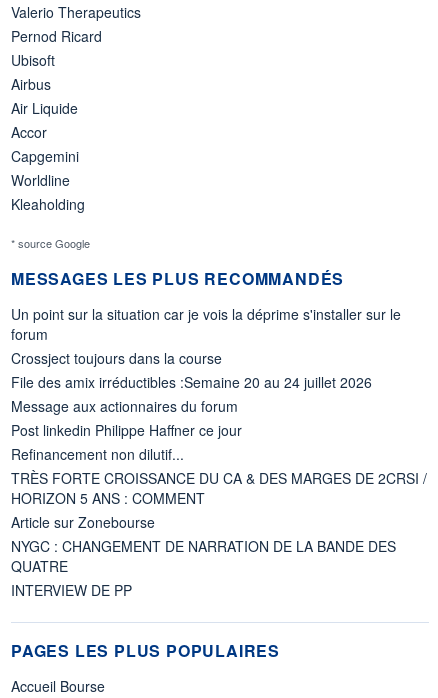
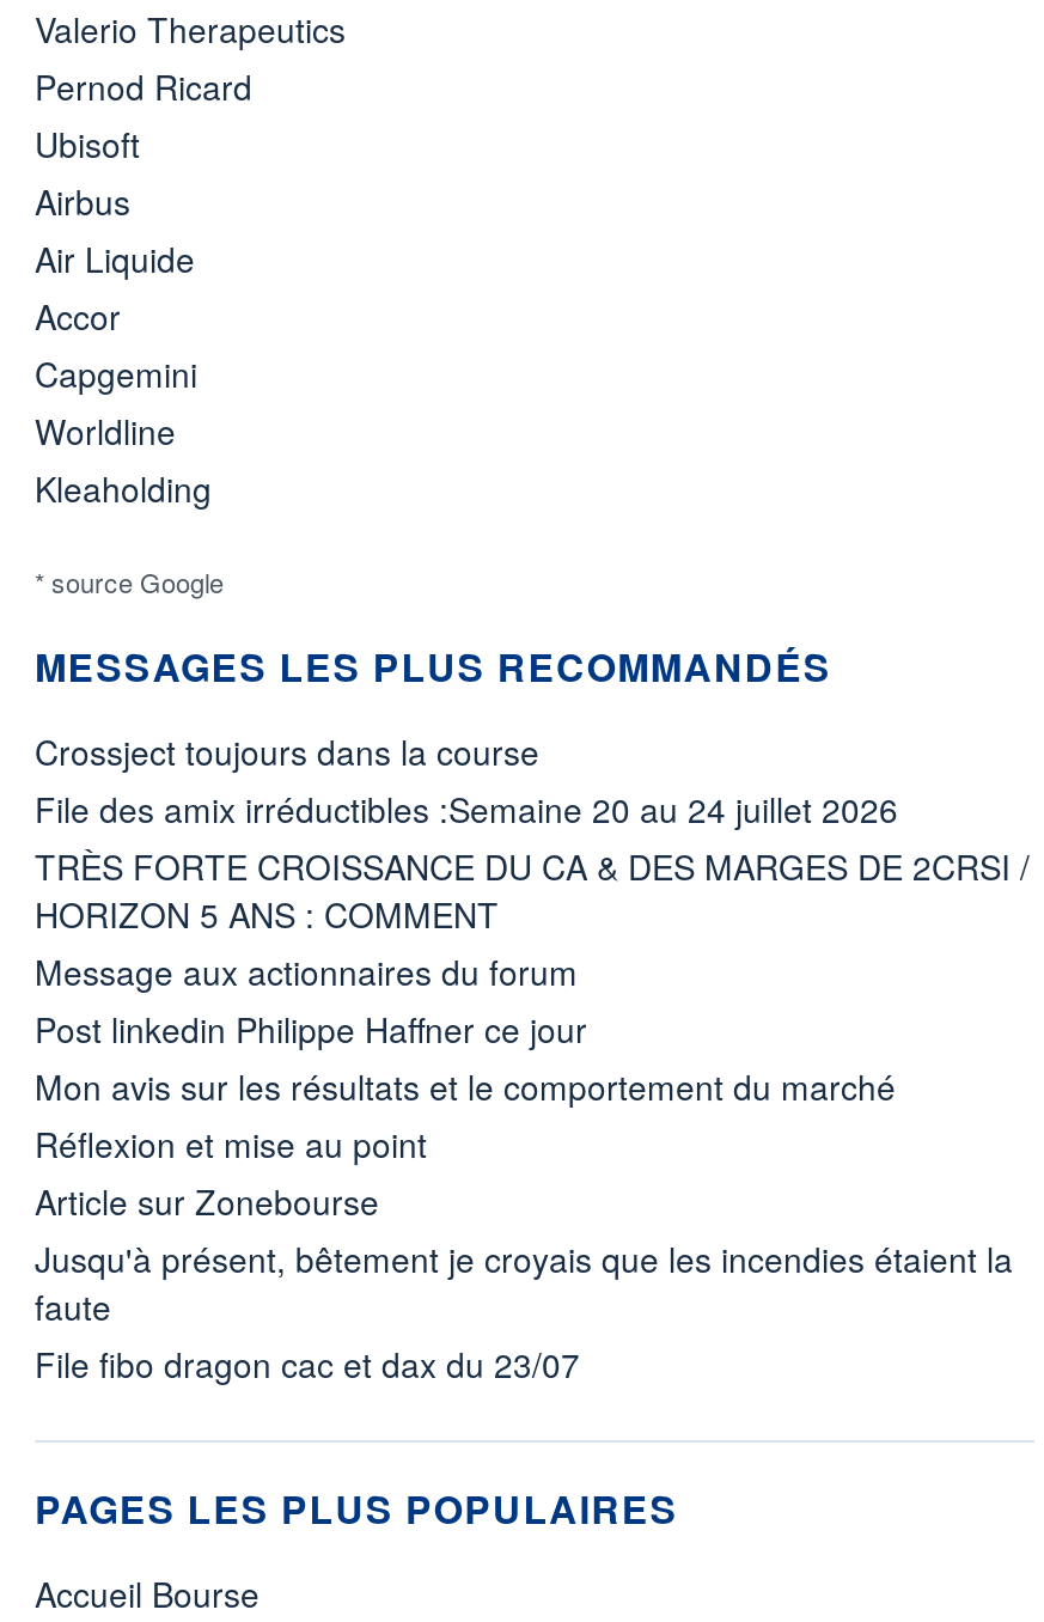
- Un point sur la situation car je vois la déprime s'installer sur le
- forum

moved up: Crossject toujours dans la course | File des amix irréductibles :Semaine 20 au 24 juillet 2026

- Refinancement non dilutif...
+ Mon avis sur les résultats et le comportement du marché
+ Réflexion et mise au point

moved up: TRÈS FORTE CROISSANCE DU CA & DES MARGES DE 2CRSI / | HORIZON 5 ANS : COMMENT

- NYGC : CHANGEMENT DE NARRATION DE LA BANDE DES
- QUATRE
- INTERVIEW DE PP
+ Jusqu'à présent, bêtement je croyais que les incendies étaient la
+ faute
+ File fibo dragon cac et dax du 23/07
